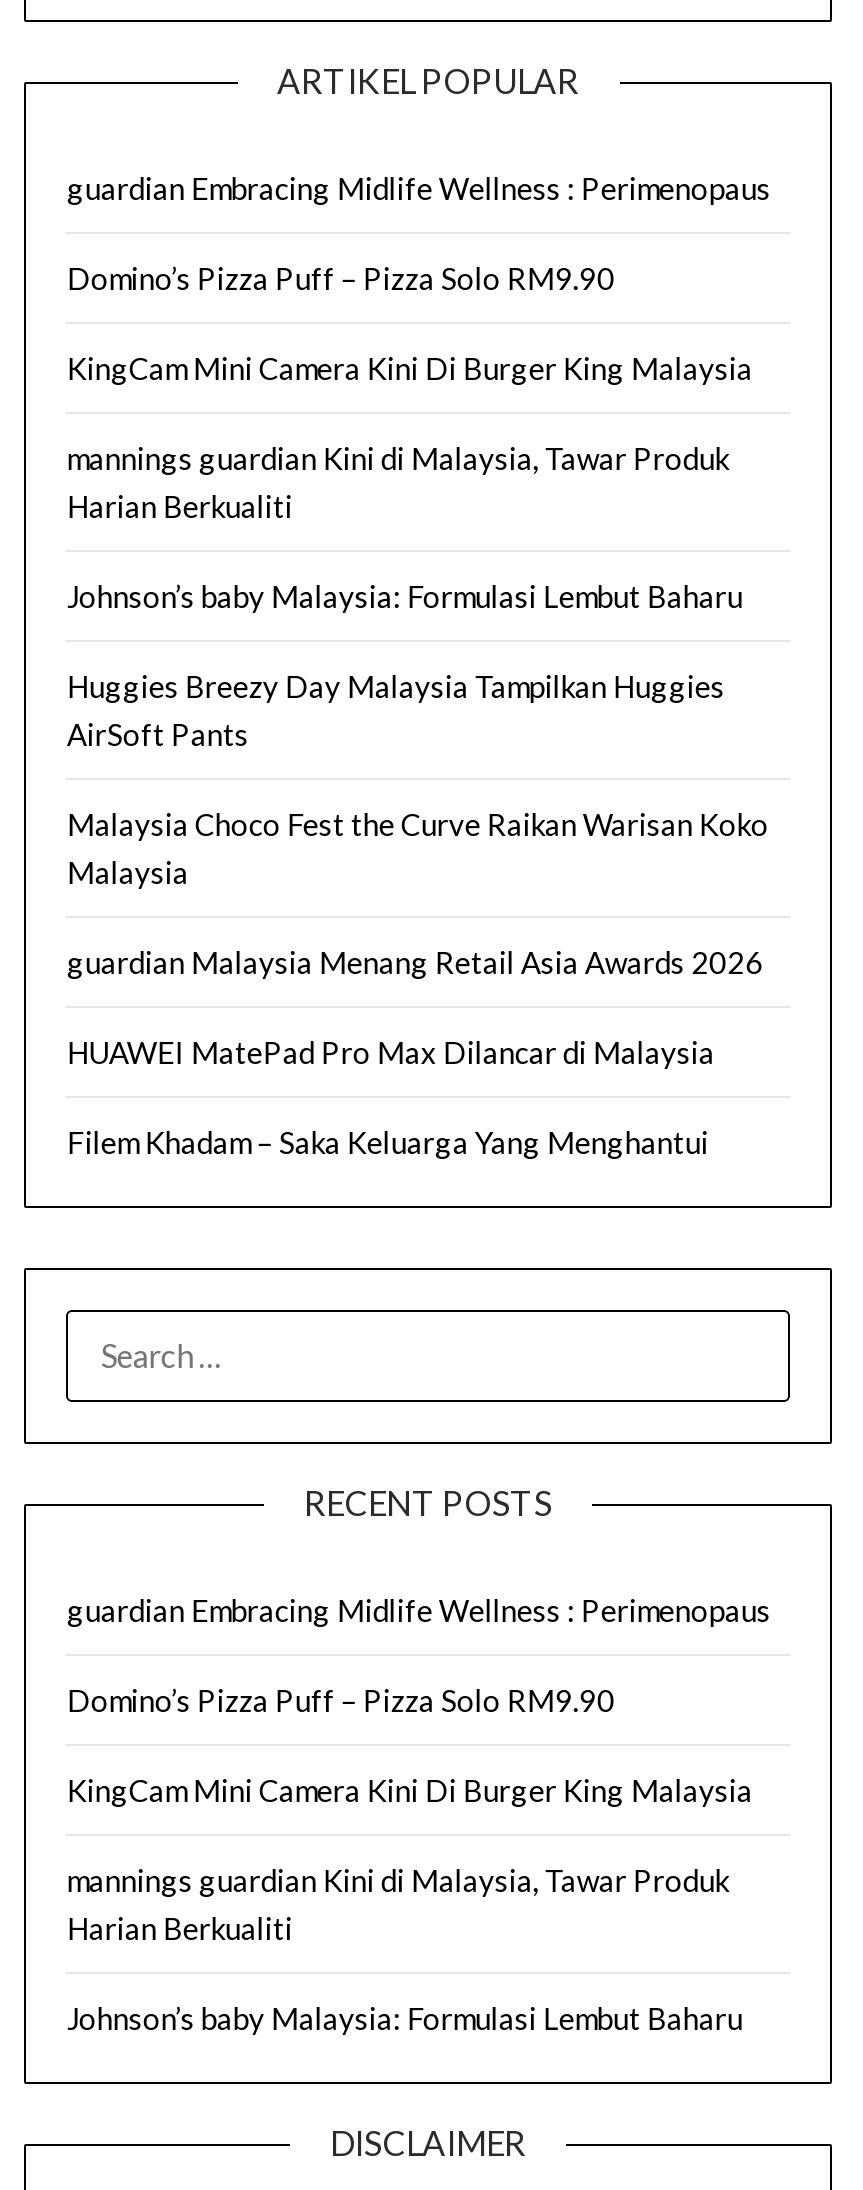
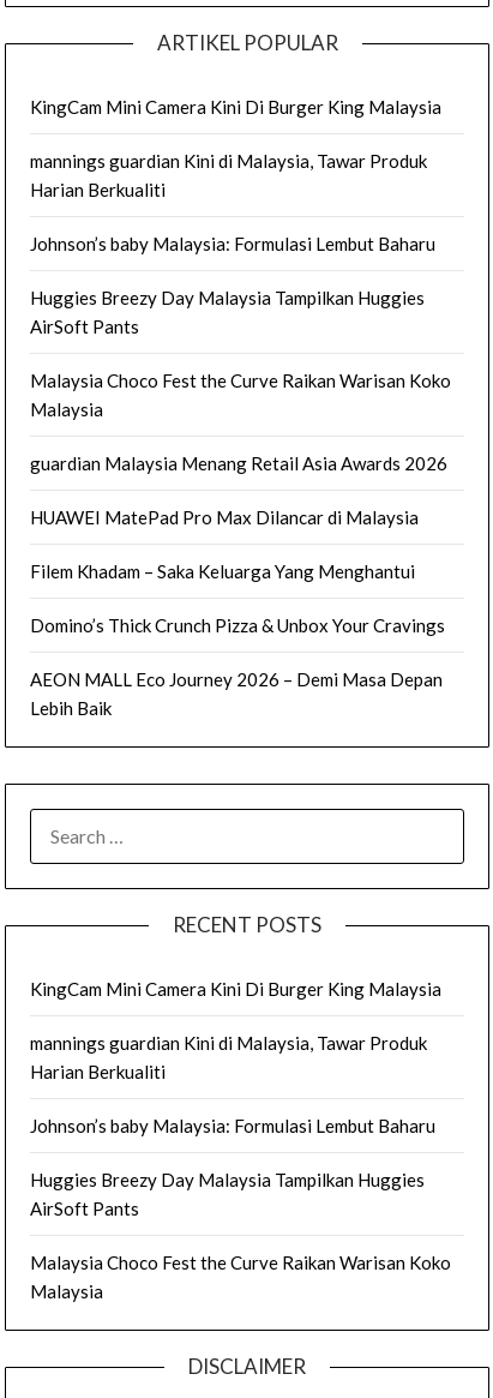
- guardian Embracing Midlife Wellness : Perimenopaus
- Domino’s Pizza Puff – Pizza Solo RM9.90

moved up: KingCam Mini Camera Kini Di Burger King Malaysia | mannings guardian Kini di Malaysia, Tawar Produk | Harian Berkualiti | ... | HUAWEI MatePad Pro Max Dilancar di Malaysia | Filem Khadam – Saka Keluarga Yang Menghantui

+ Domino’s Thick Crunch Pizza & Unbox Your Cravings
+ AEON MALL Eco Journey 2026 – Demi Masa Depan
+ Lebih Baik

- guardian Embracing Midlife Wellness : Perimenopaus
- Domino’s Pizza Puff – Pizza Solo RM9.90

moved up: KingCam Mini Camera Kini Di Burger King Malaysia | mannings guardian Kini di Malaysia, Tawar Produk | Harian Berkualiti | Johnson’s baby Malaysia: Formulasi Lembut Baharu

+ Huggies Breezy Day Malaysia Tampilkan Huggies
+ AirSoft Pants
+ Malaysia Choco Fest the Curve Raikan Warisan Koko
+ Malaysia
